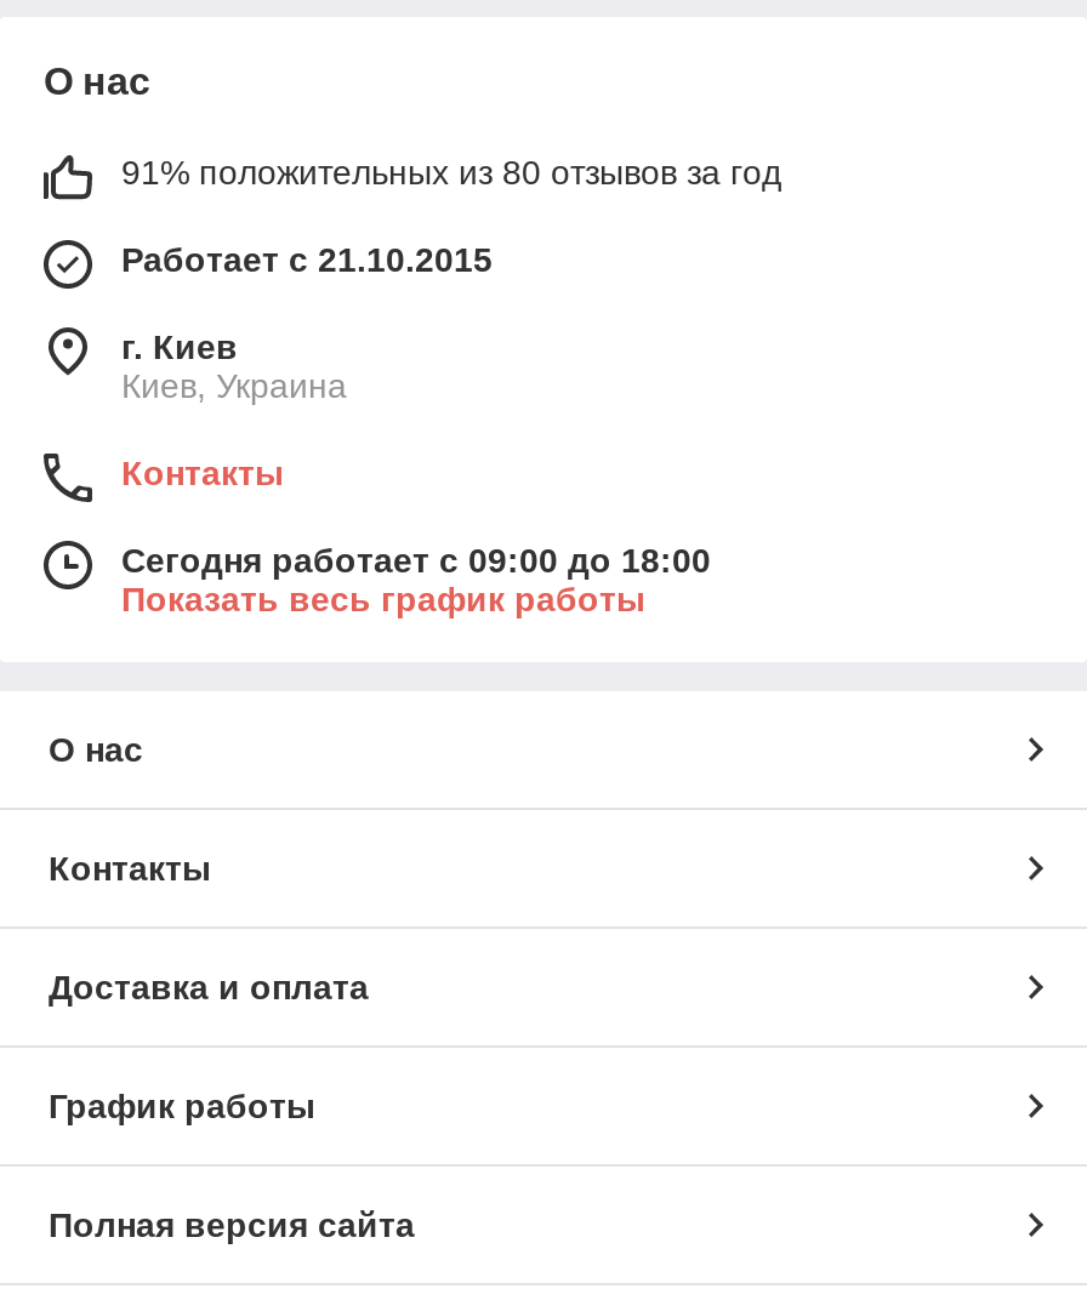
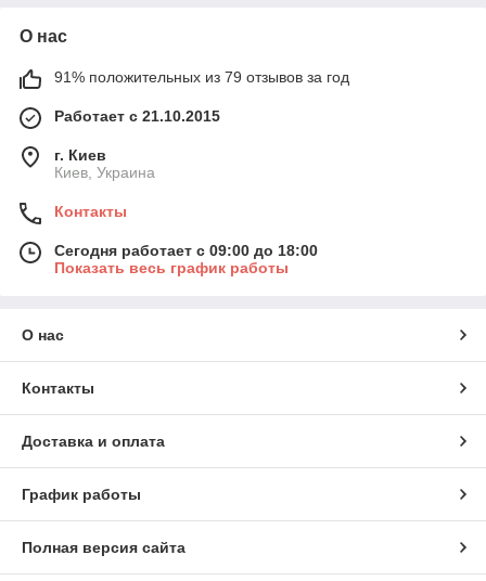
- 91% положительных из 80 отзывов за год
+ 91% положительных из 79 отзывов за год
